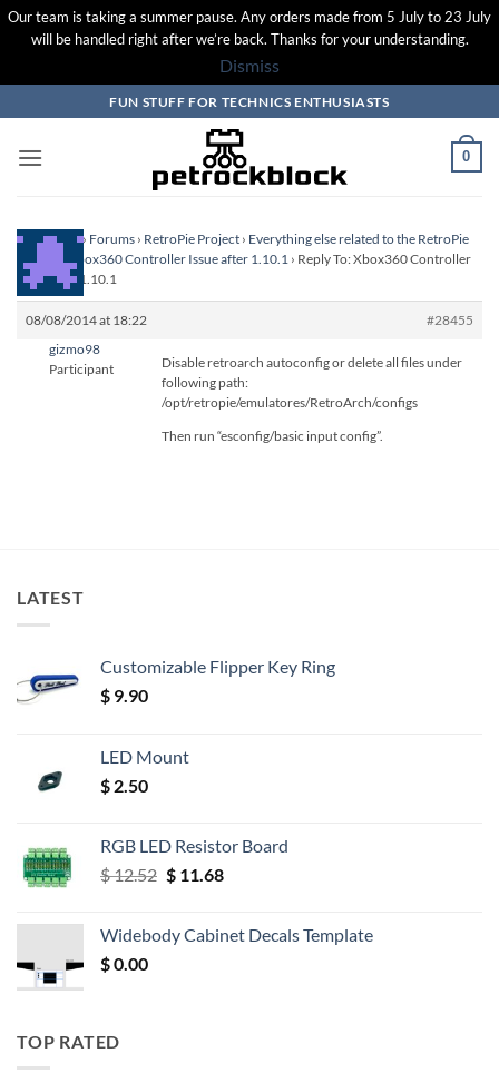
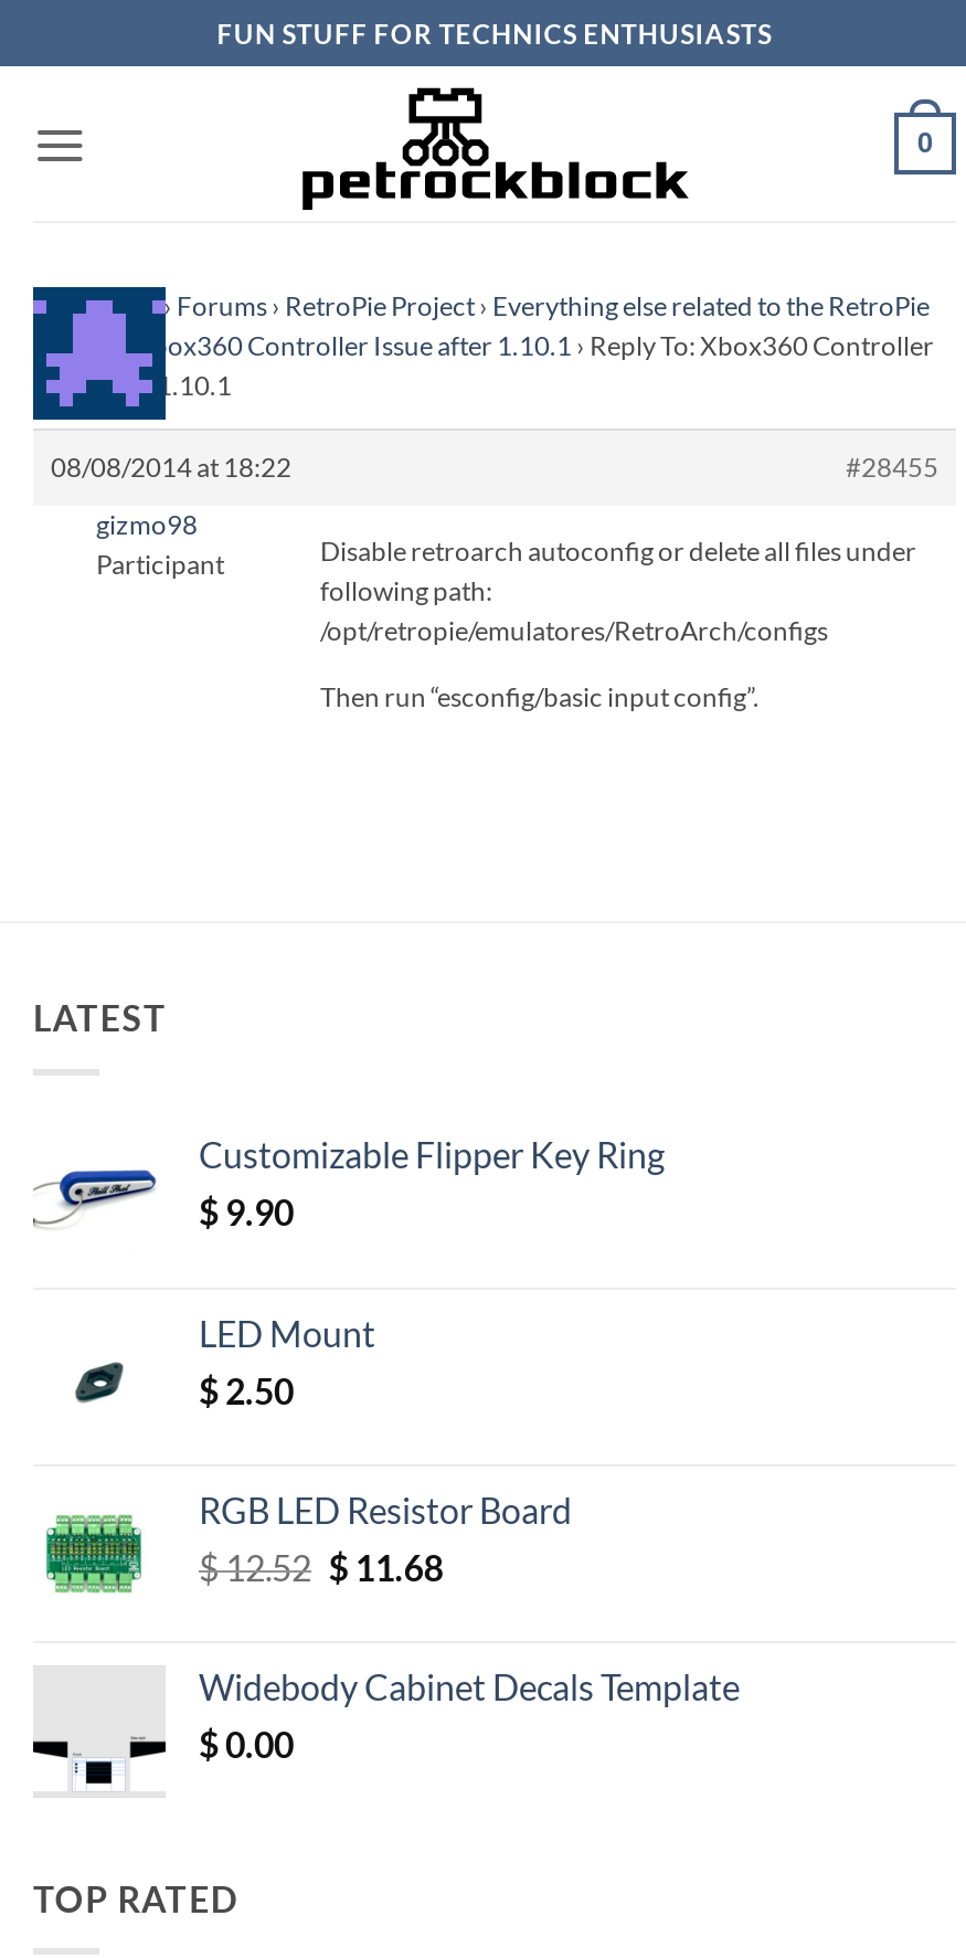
- Our team is taking a summer pause. Any orders made from 5 July to 23 July
- will be handled right after we’re back. Thanks for your understanding.
- Dismiss
